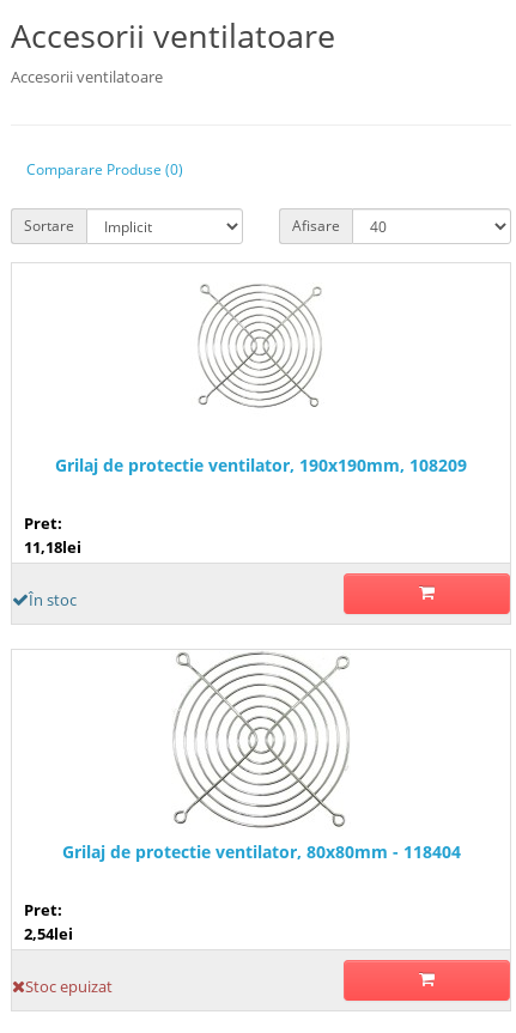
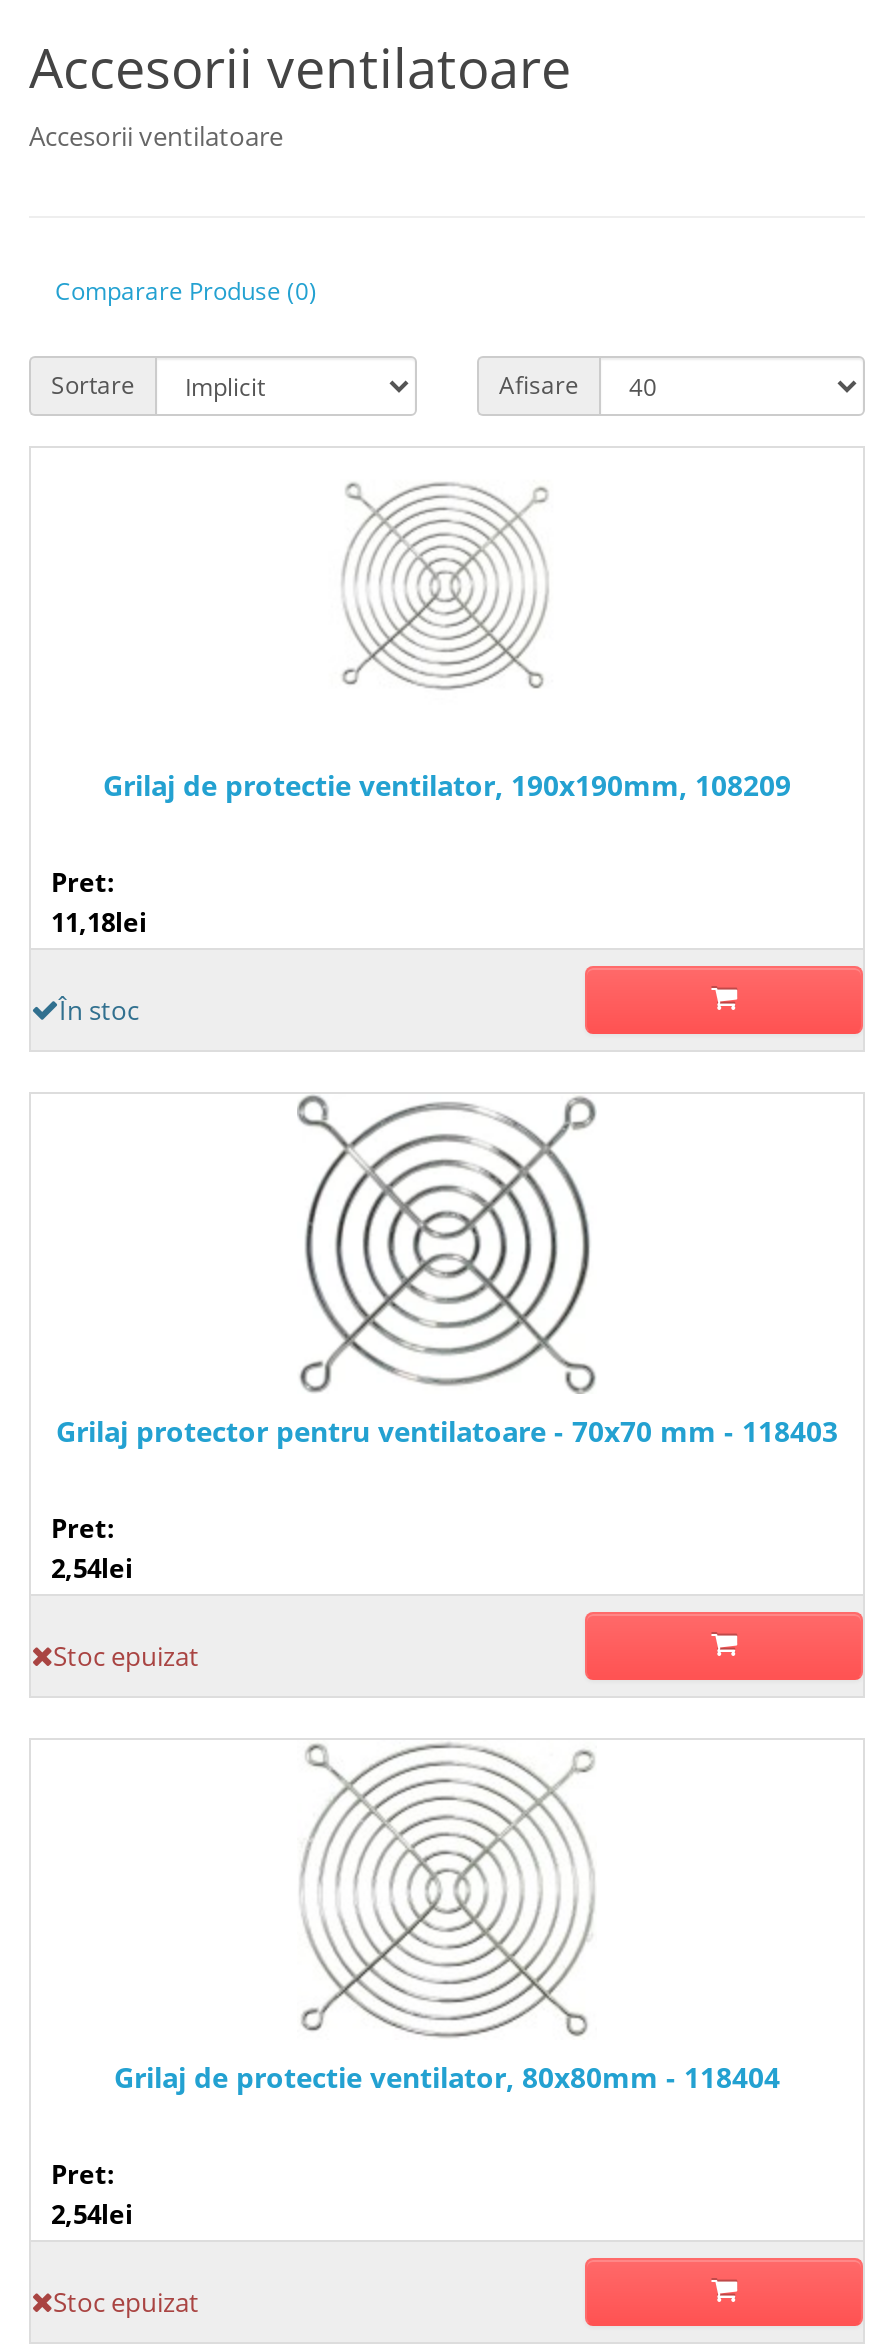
+ [image]
+ Grilaj protector pentru ventilatoare - 70x70 mm - 118403
+ Pret:
+ 2,54lei
+ Stoc epuizat
